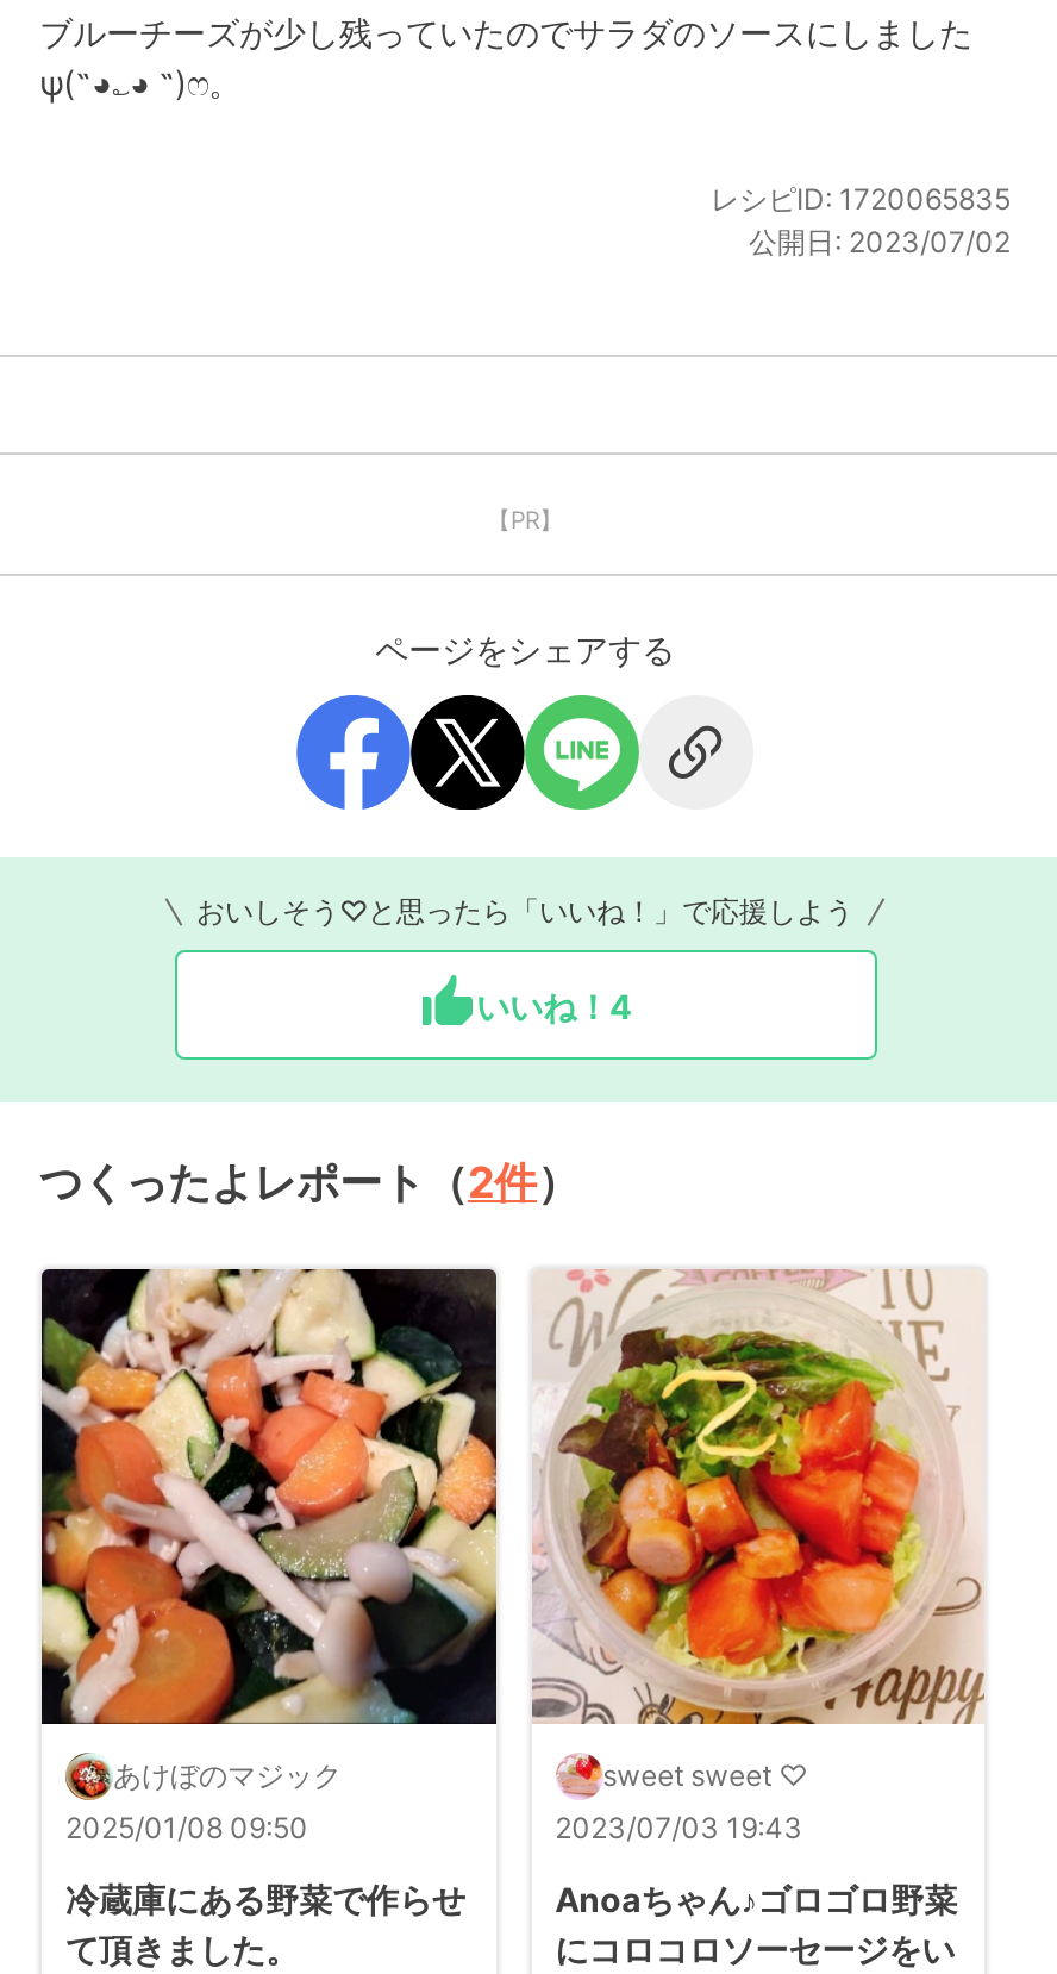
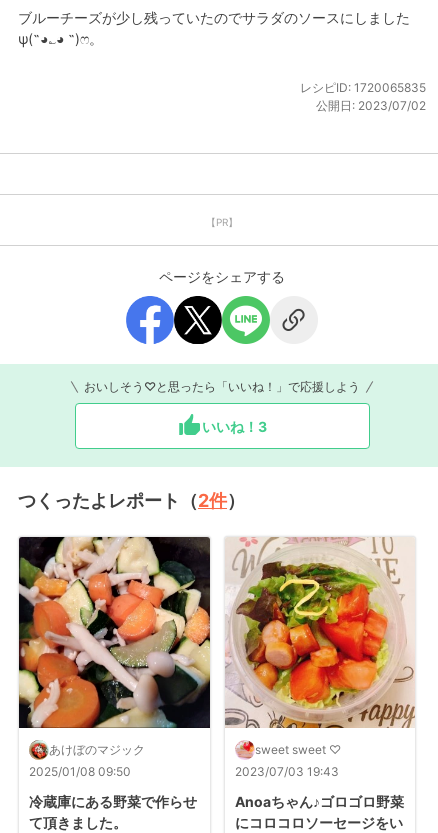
- いいね！4
+ いいね！3
